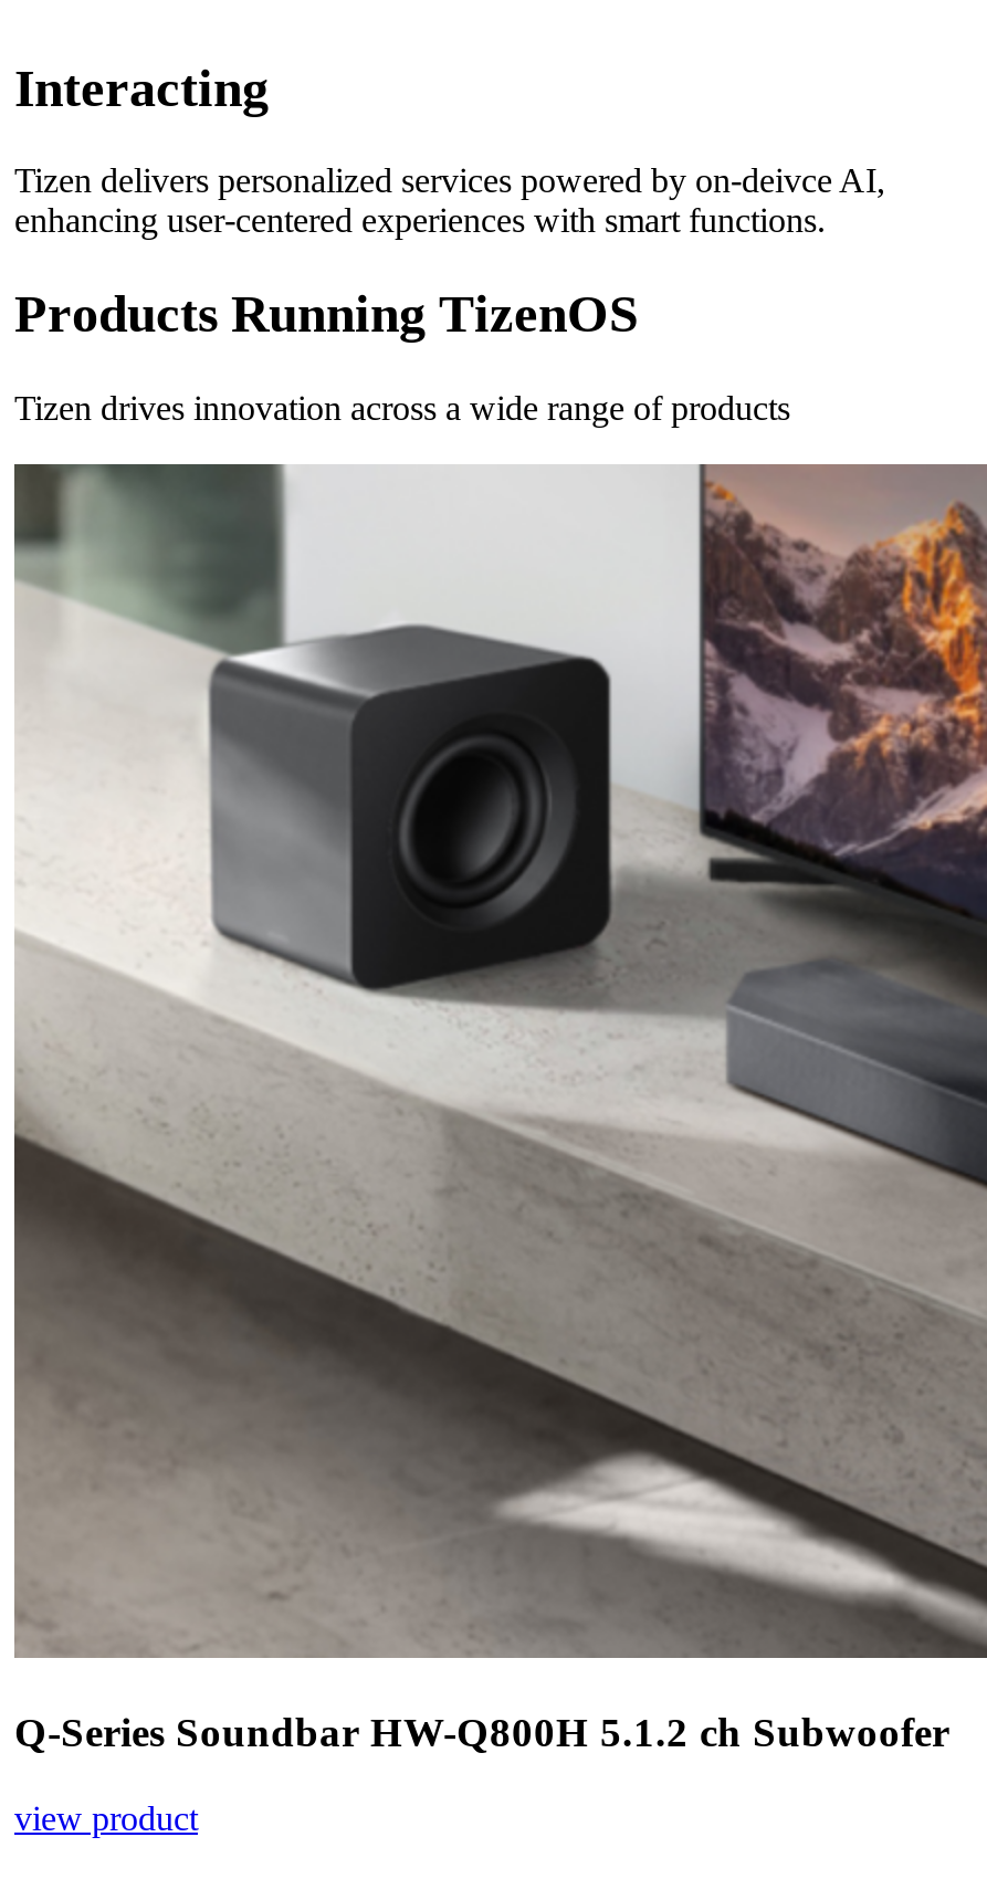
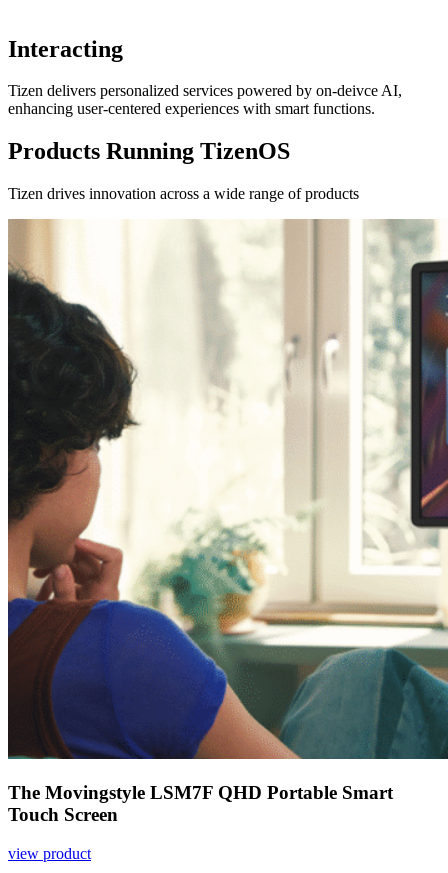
- [image]
- Q-Series Soundbar HW-Q800H 5.1.2 ch Subwoofer
+ [image]
+ The Movingstyle LSM7F QHD Portable Smart
+ Touch Screen
